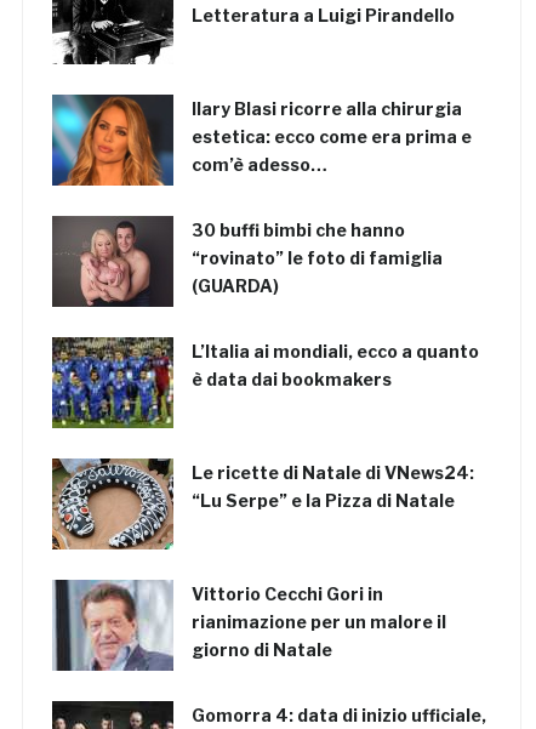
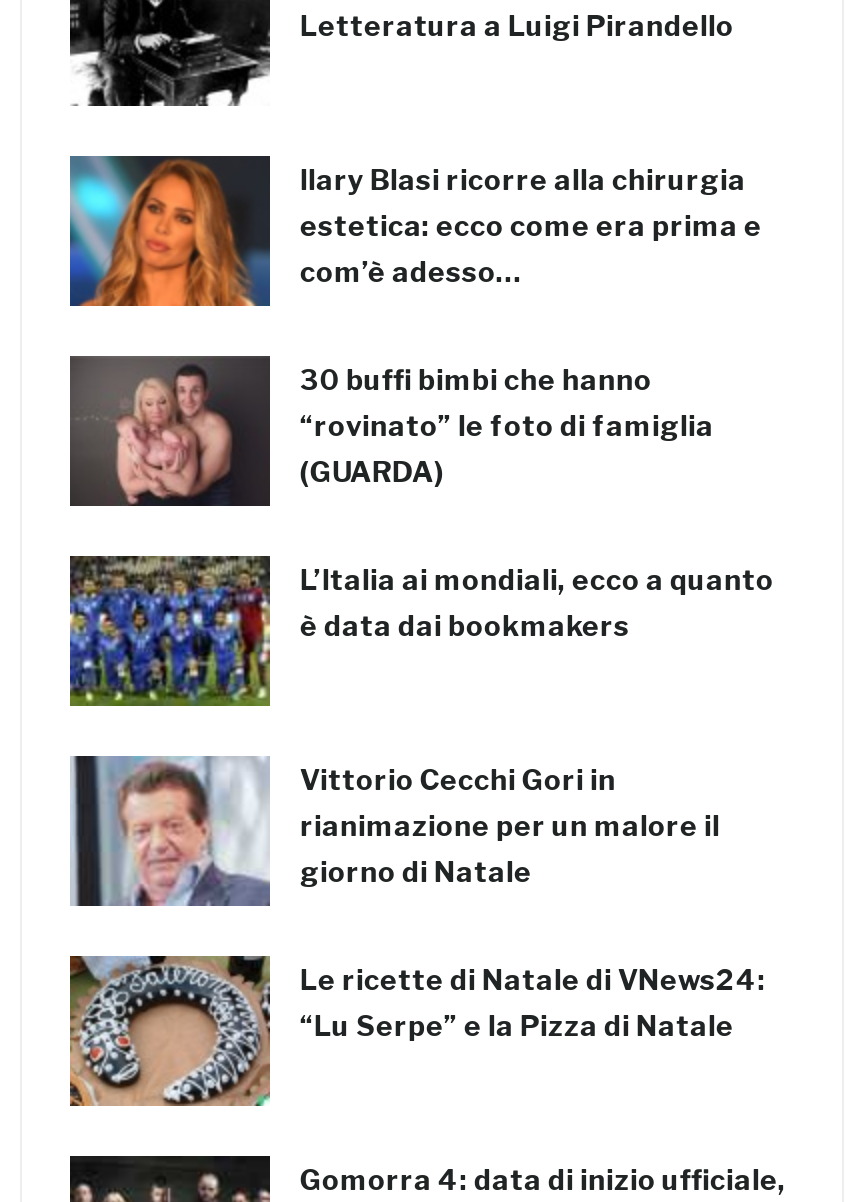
moved down: [image] | Le ricette di Natale di VNews24: | “Lu Serpe” e la Pizza di Natale

moved up: [image] | Vittorio Cecchi Gori in | rianimazione per un malore il | giorno di Natale
